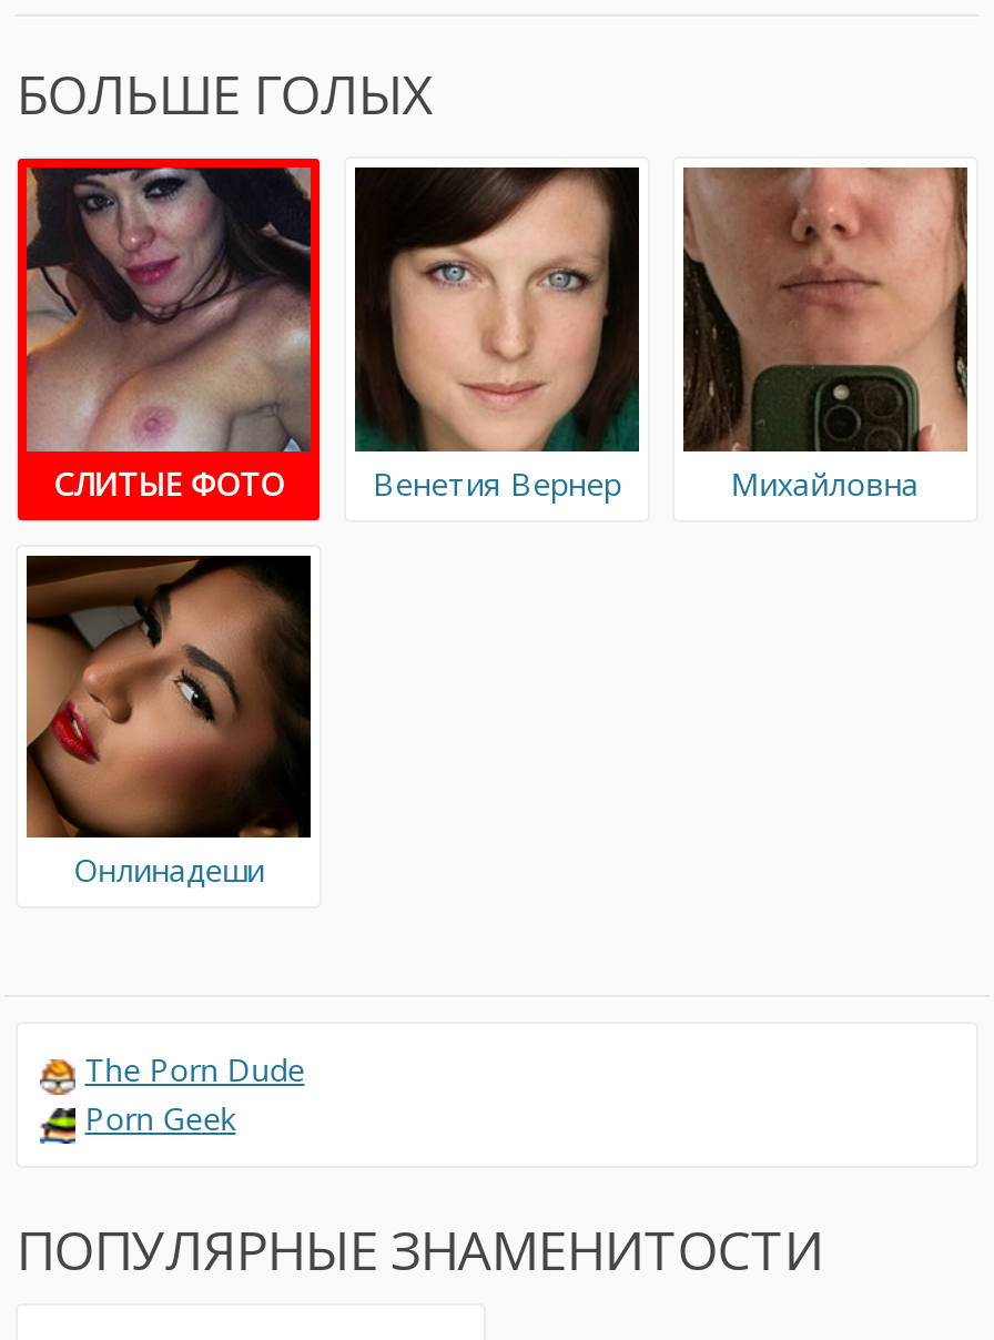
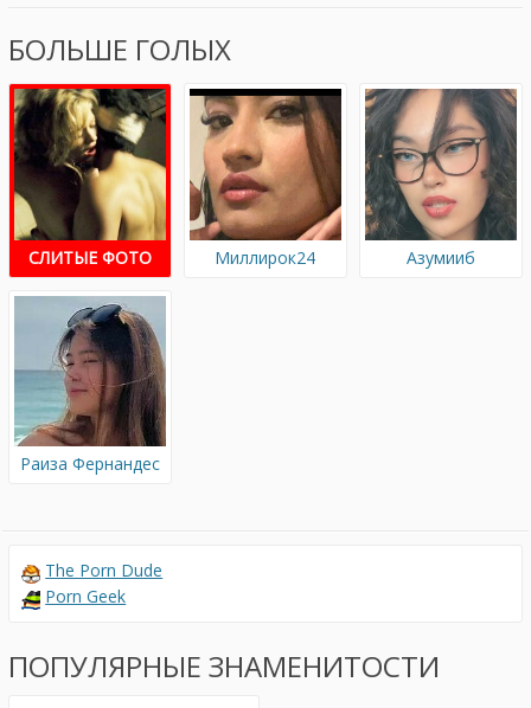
- [image]
+ [image]

- [image]
- Венетия Вернер
- Михайловна
+ [image]
+ Миллирок24
+ Азумииб

- [image]
+ [image]

- [image]
- Онлинадеши
+ [image]
+ Раиза Фернандес
